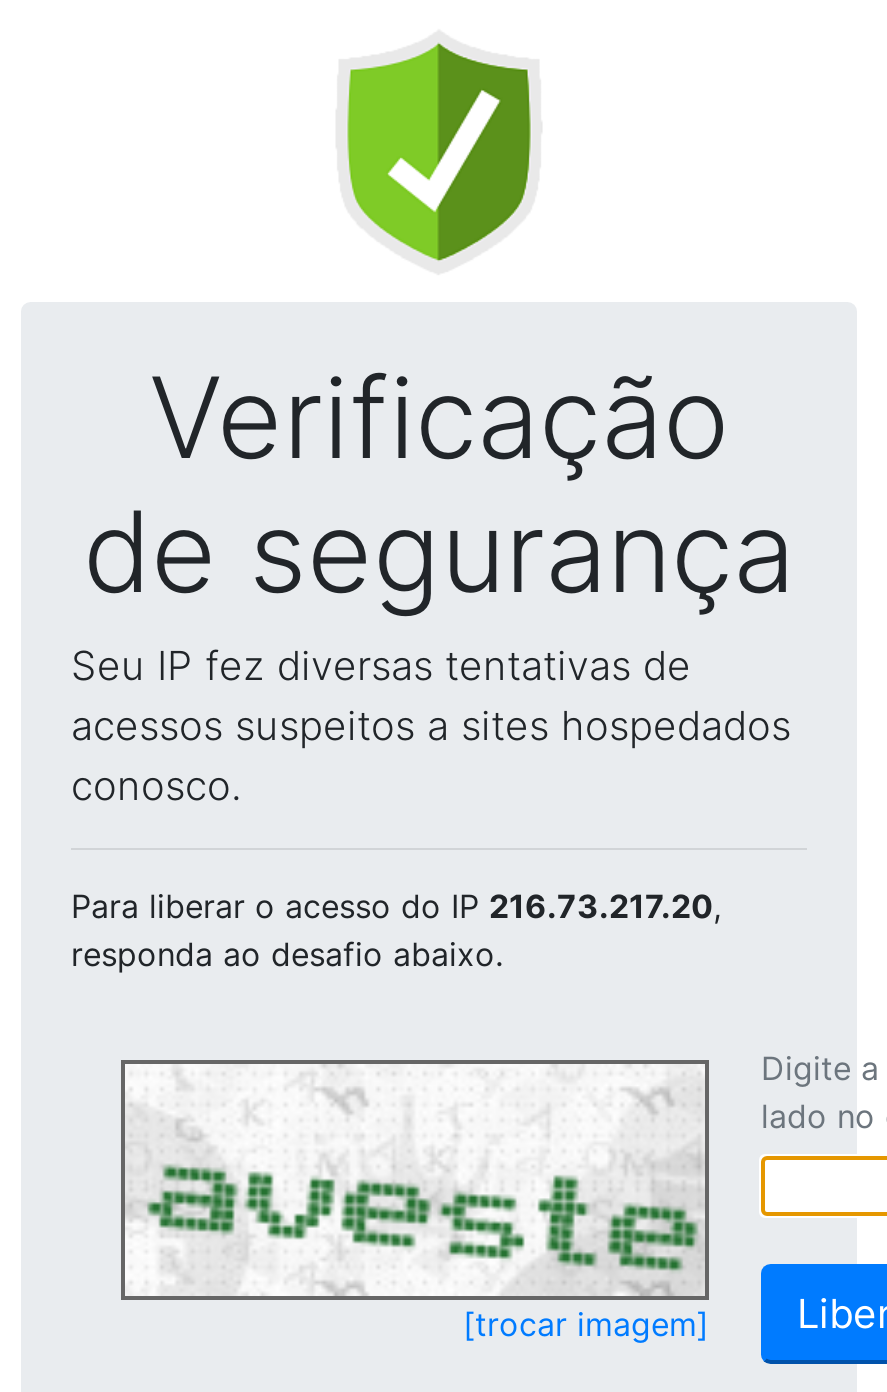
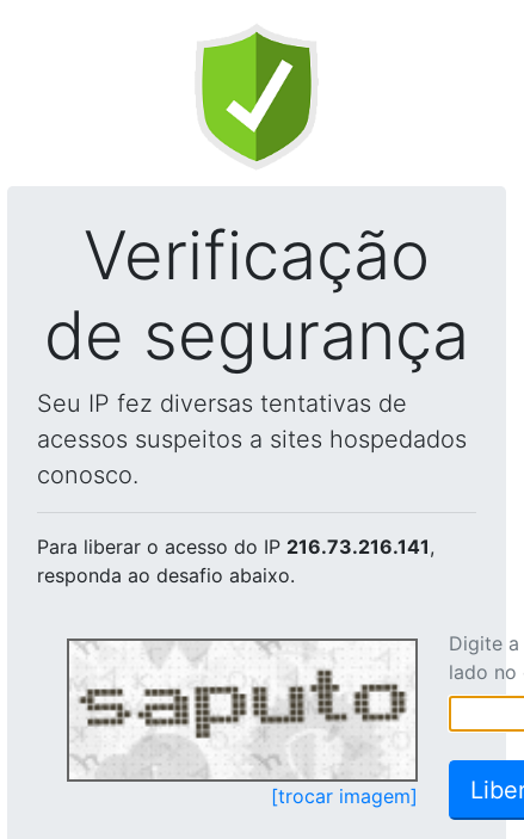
- Para liberar o acesso do IP 216.73.217.20,
+ Para liberar o acesso do IP 216.73.216.141,

- [image]
+ [image]
